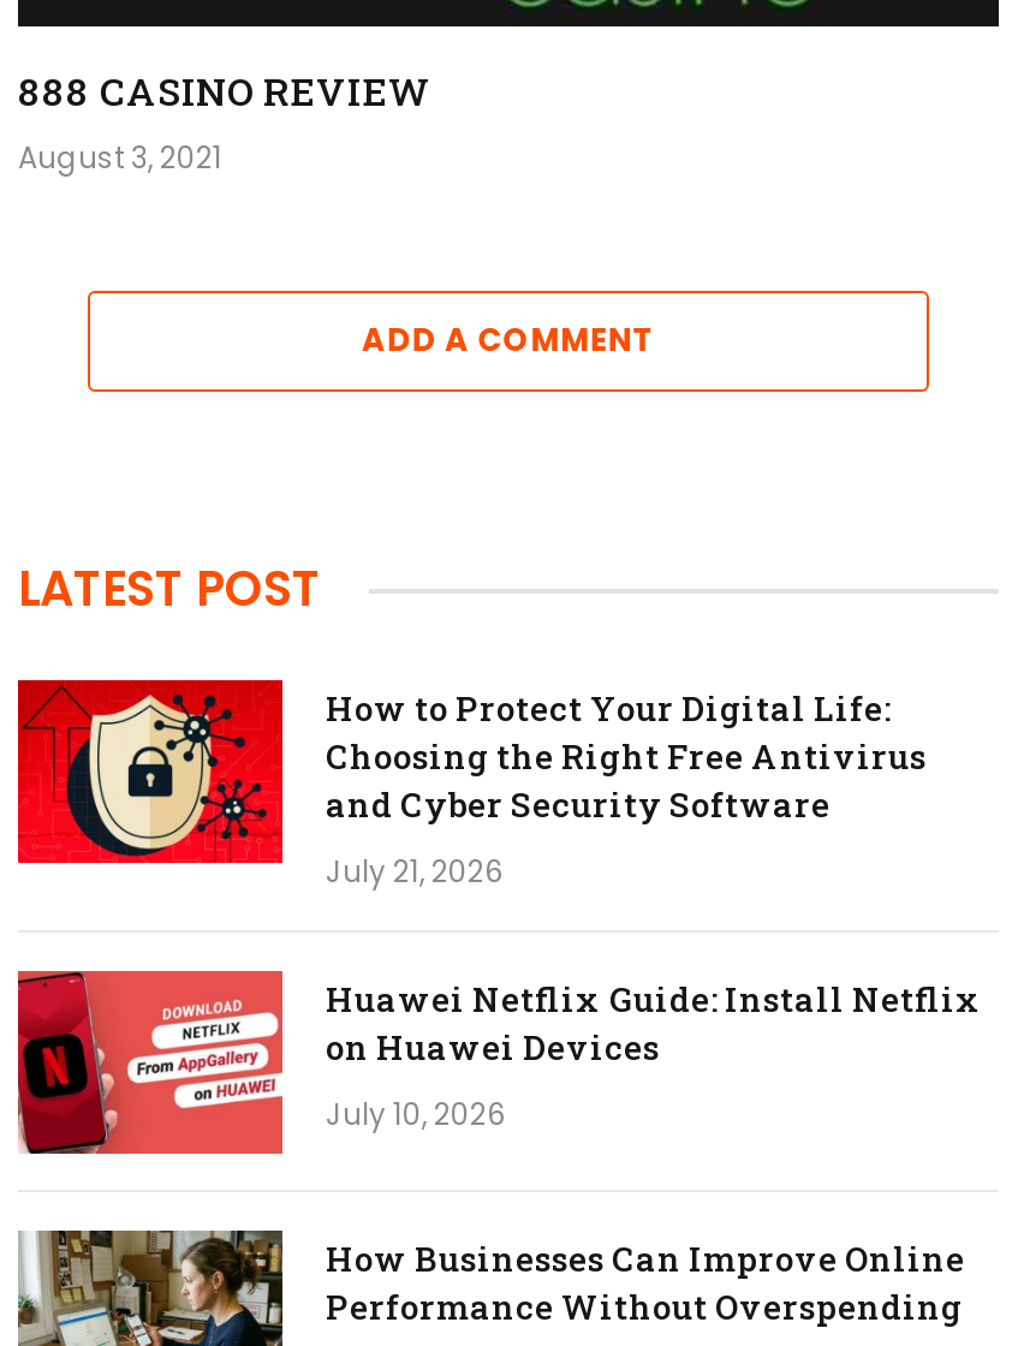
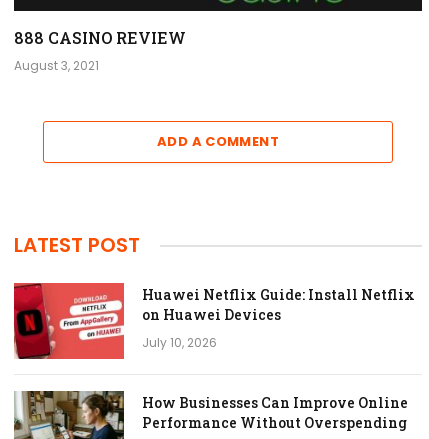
- [image]
- How to Protect Your Digital Life:
- Choosing the Right Free Antivirus
- and Cyber Security Software
- July 21, 2026
